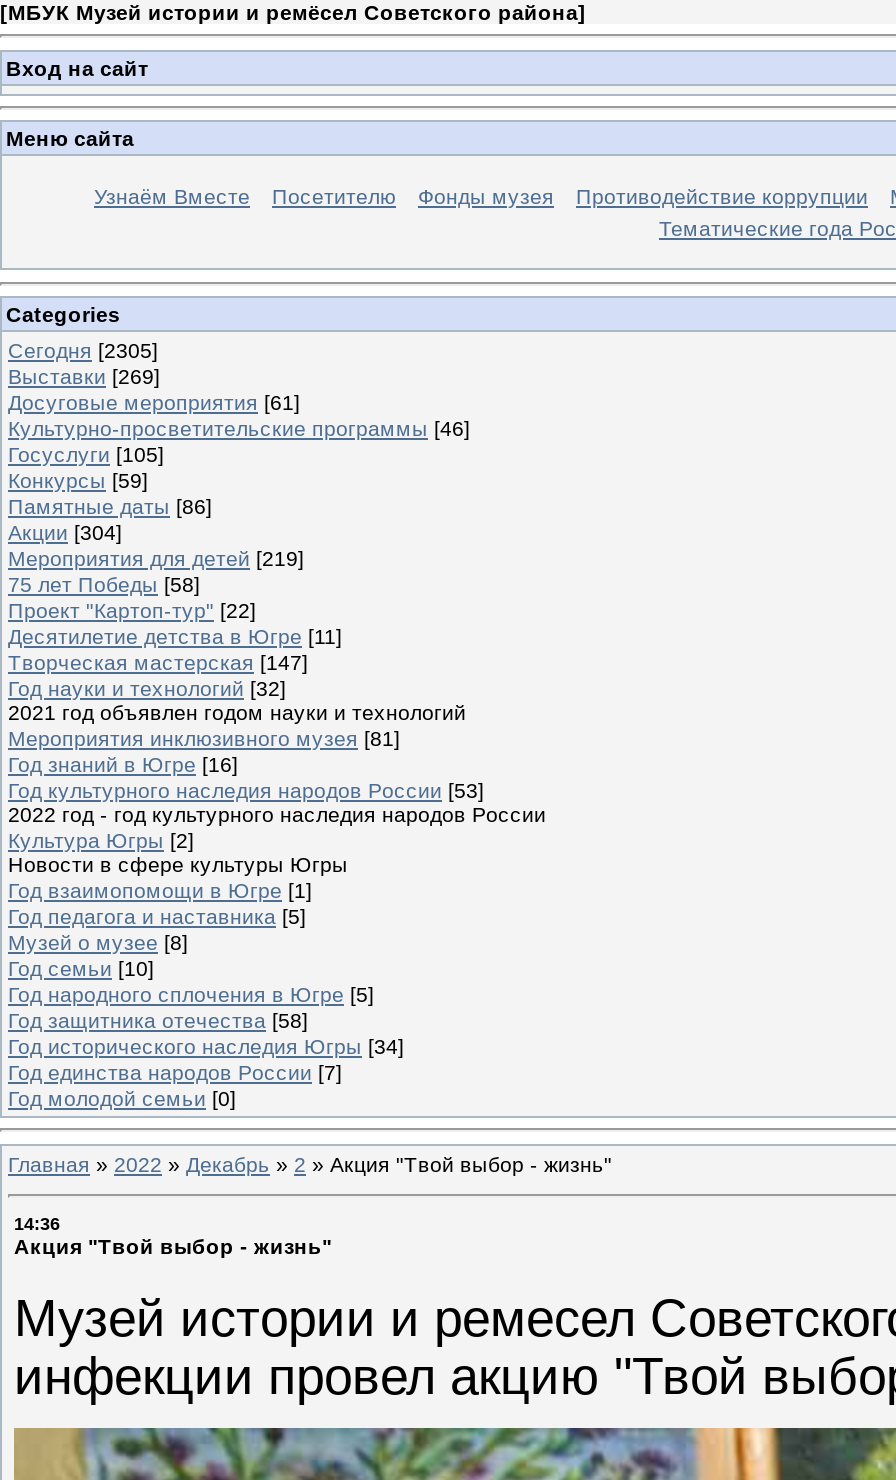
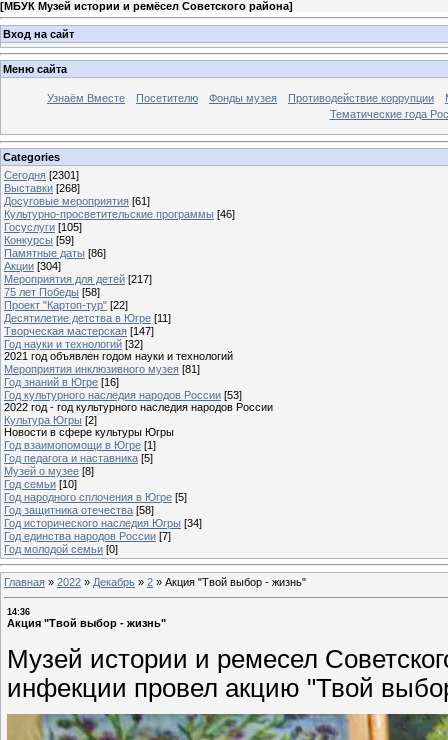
- Сегодня [2305]
+ Сегодня [2301]

- Выставки [269]
+ Выставки [268]

- Мероприятия для детей [219]
+ Мероприятия для детей [217]
